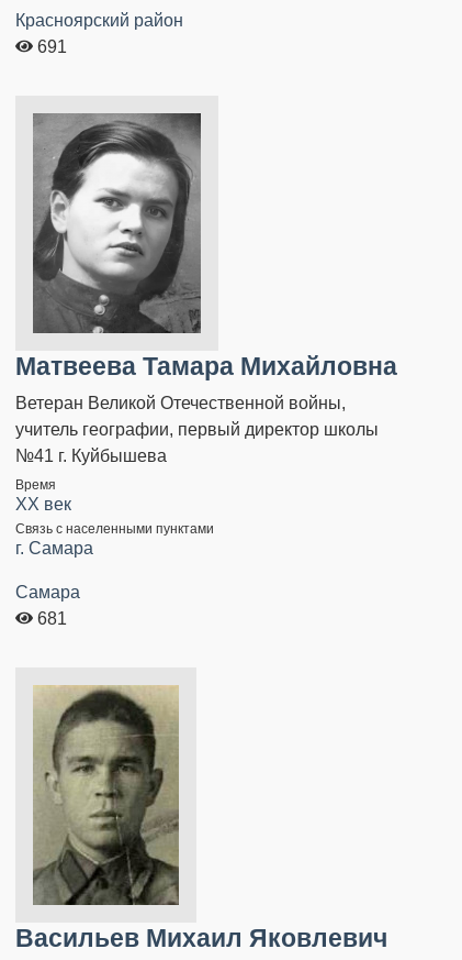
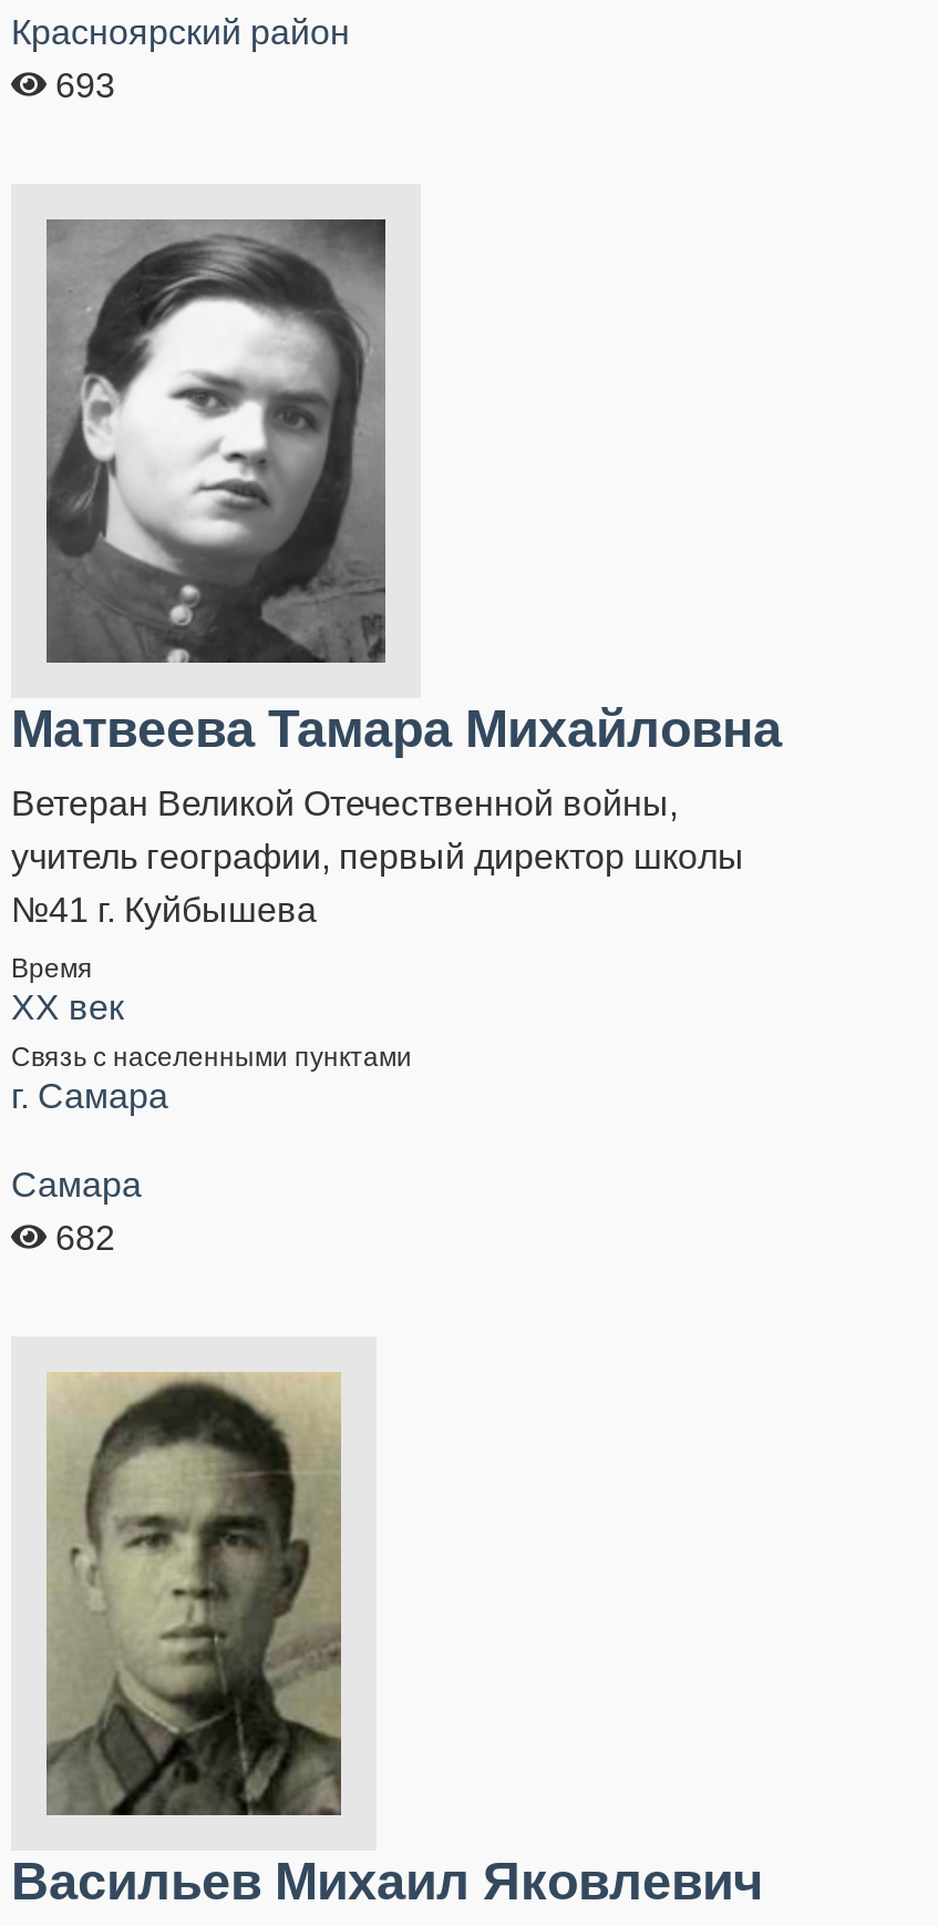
- 691
+ 693

- 681
+ 682
